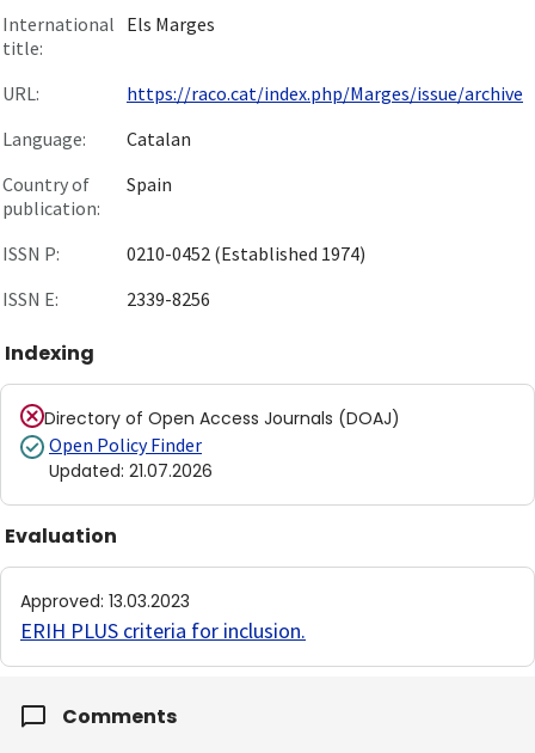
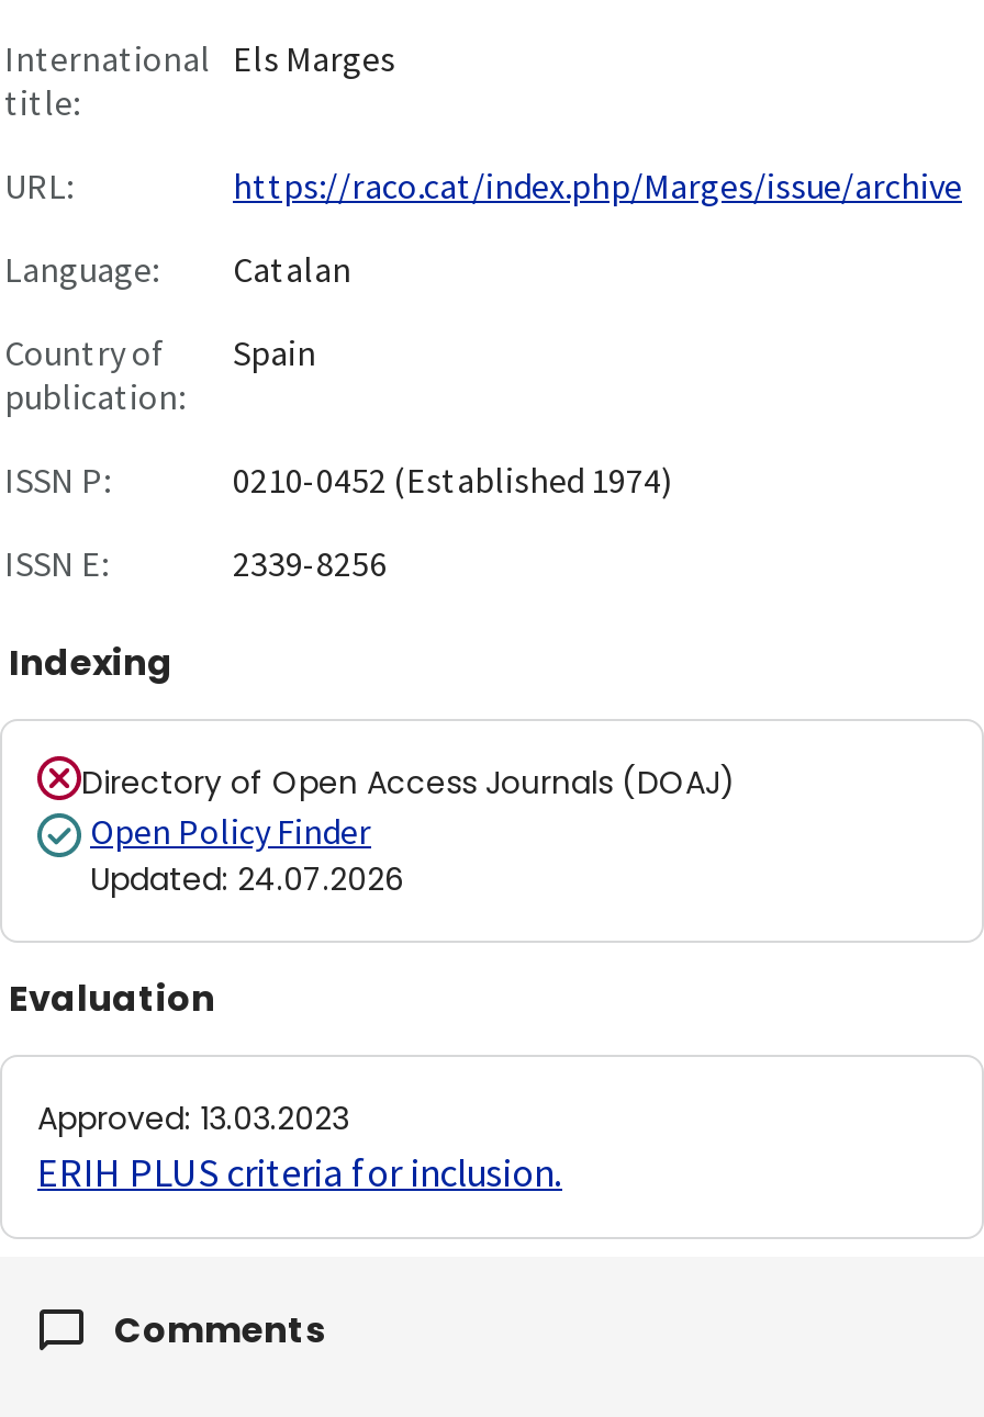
- Updated: 21.07.2026
+ Updated: 24.07.2026
